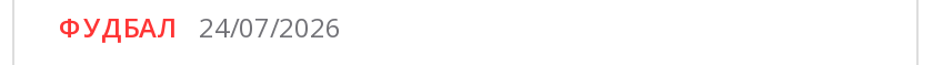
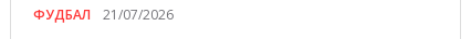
- ФУДБАЛ 24/07/2026
+ ФУДБАЛ 21/07/2026
